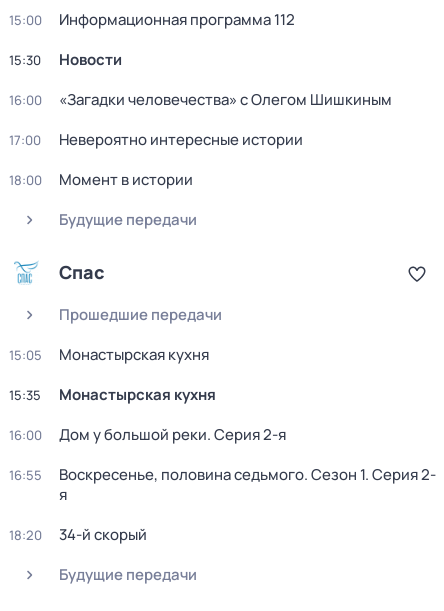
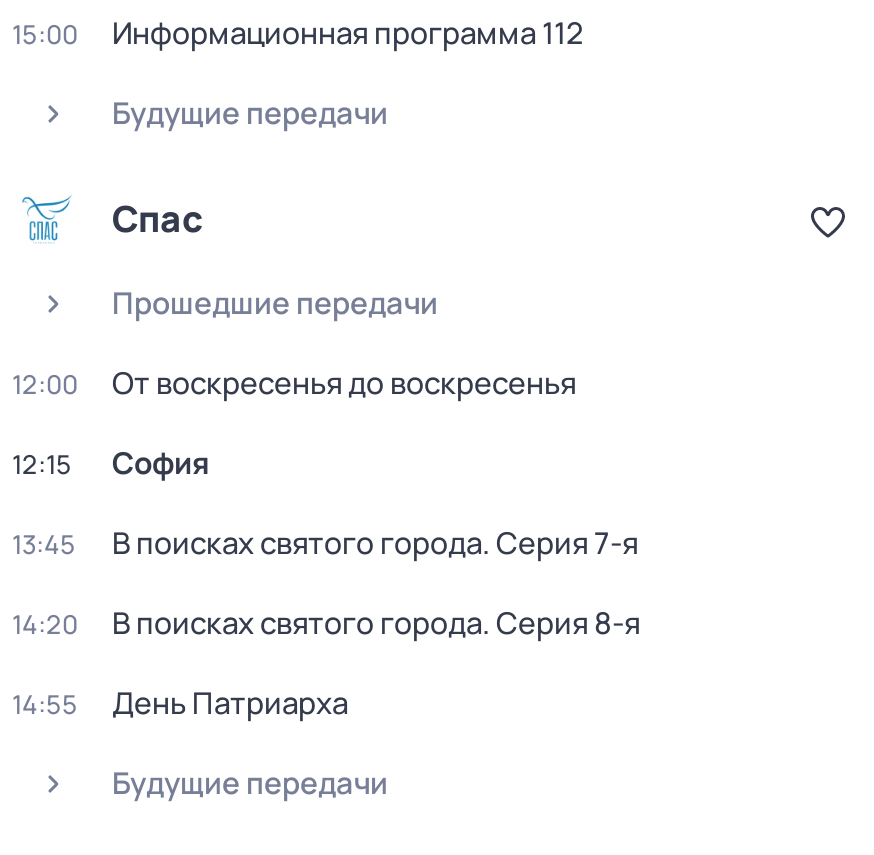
- 15:30
- Новости
- 16:00
- «Загадки человечeства» с Олeгом Шишкиным
- 17:00
- Невероятно интересные истории
- 18:00
- Момент в истории

- 15:05
- Монaстыpская кухня
+ 12:00
+ От воскресенья до воскресенья

- 15:35
- Монaстыpская кухня
+ 12:15
+ София

- 16:00
- Дом у большой реки. Серия 2-я
+ 13:45
+ В поисках святого города. Серия 7-я

- 16:55
- Воскресенье, половина седьмого. Сезон 1. Серия 2-
- я
+ 14:20
+ В поисках святого города. Серия 8-я

- 18:20
- 34-й скорый
+ 14:55
+ День Патриарха
